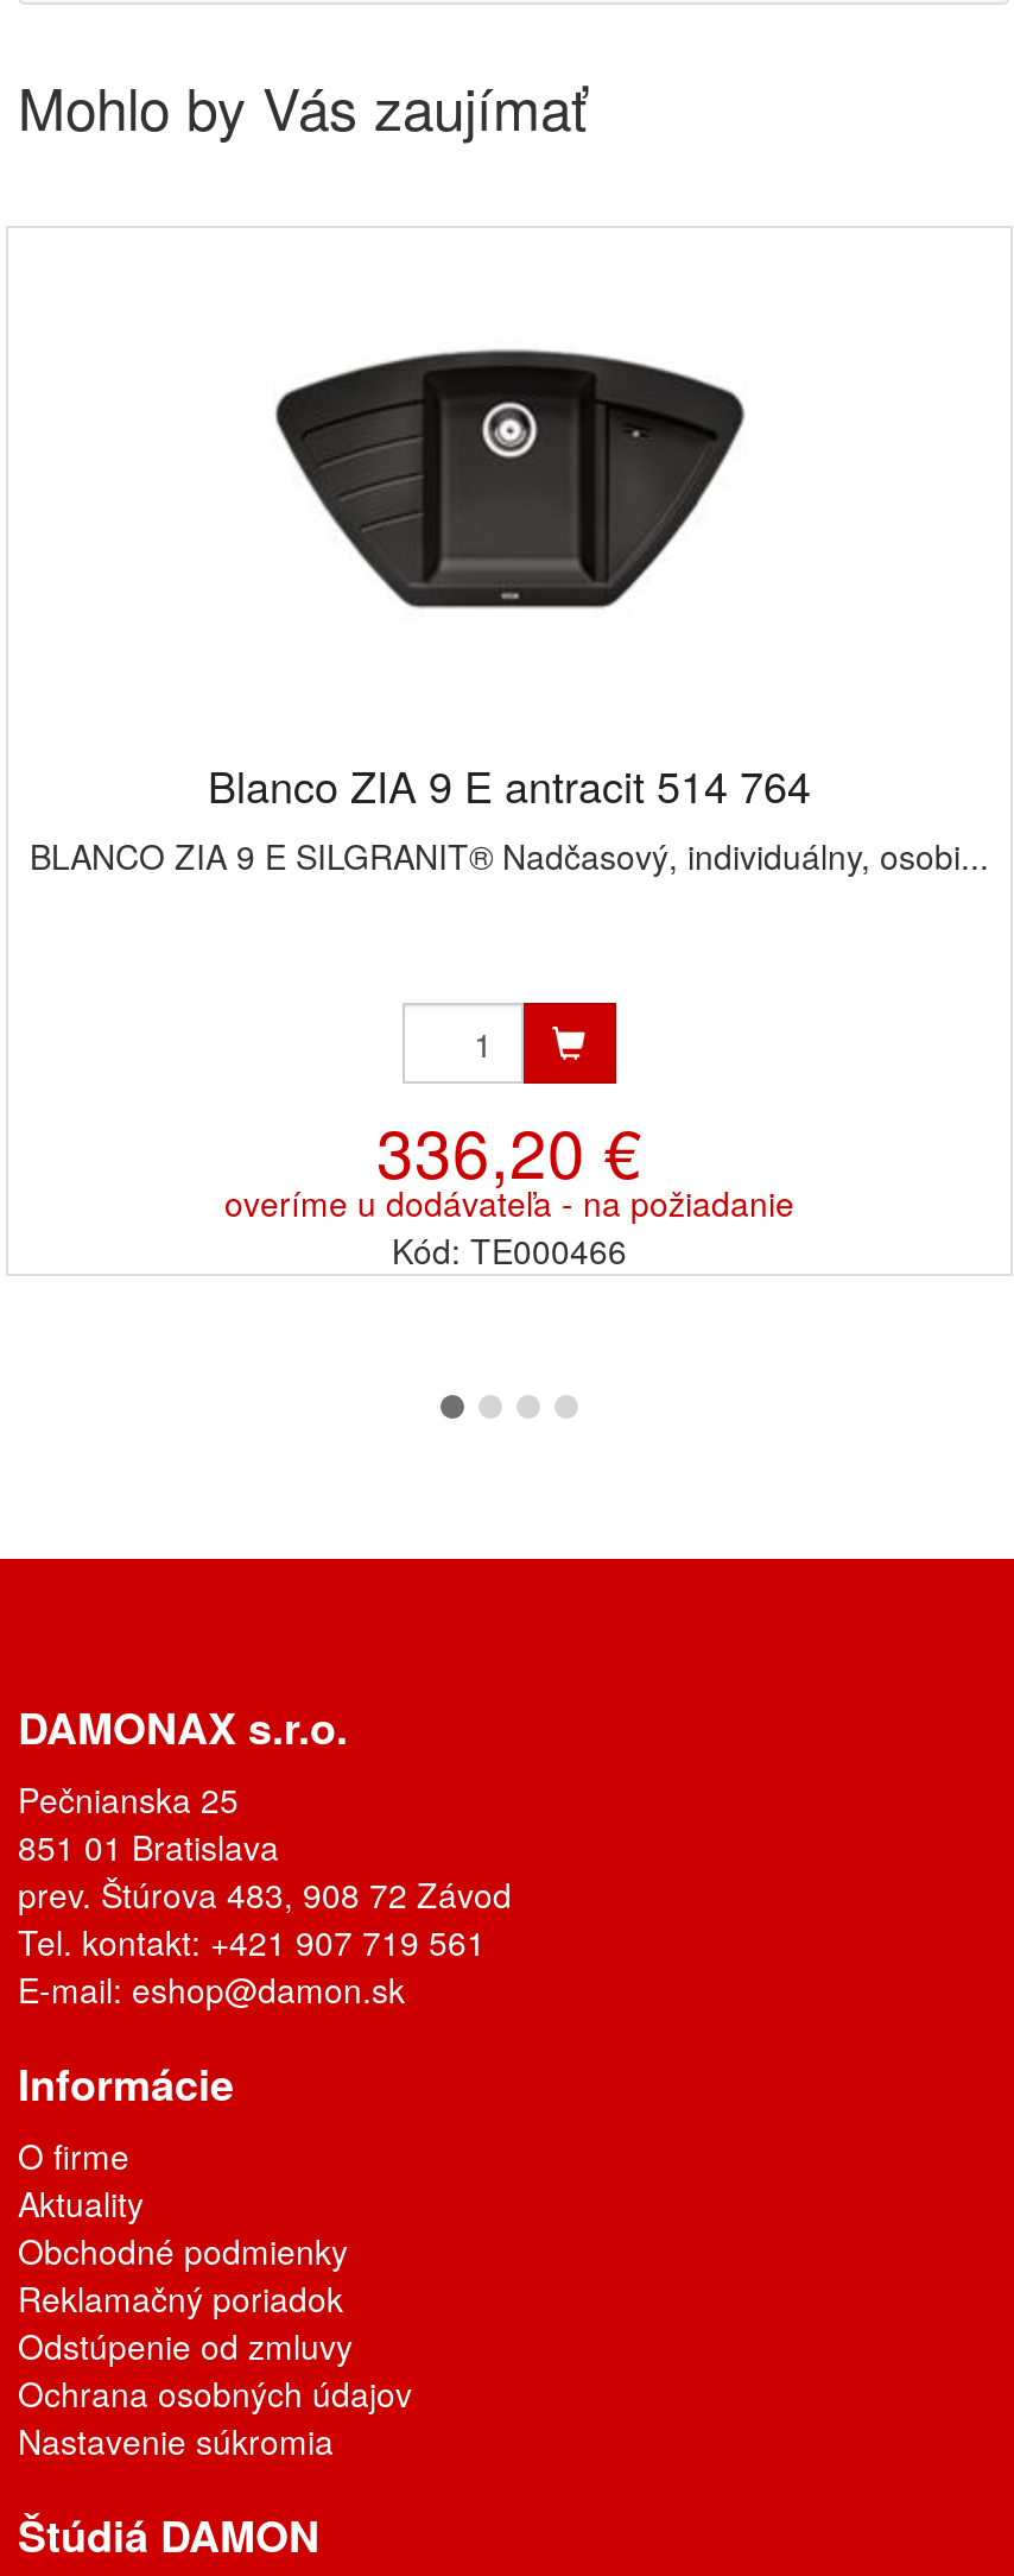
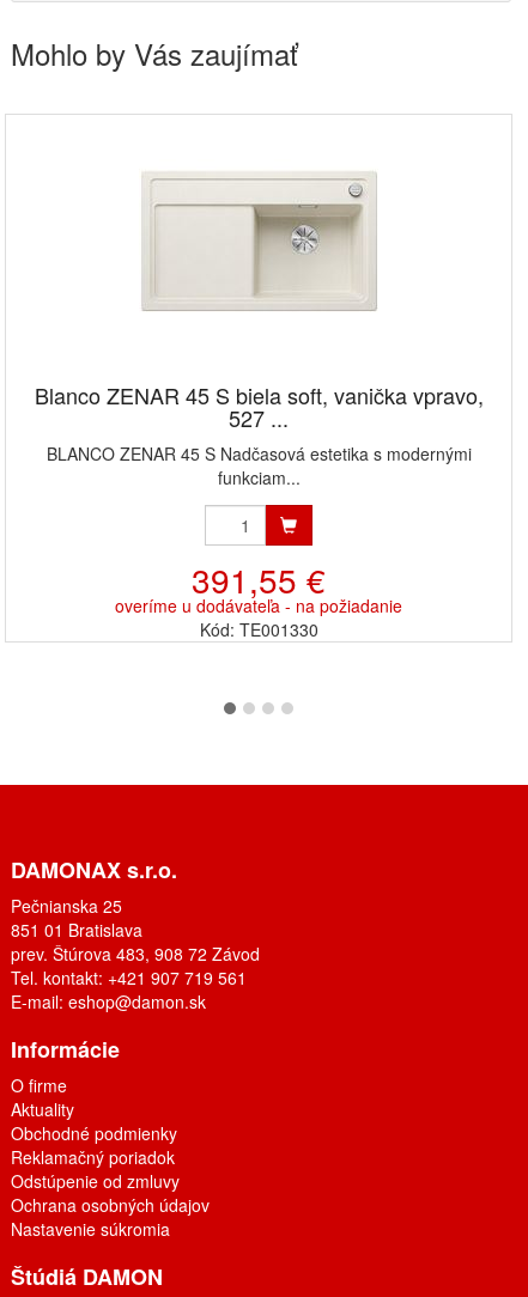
- [image]
+ [image]

- Blanco ZIA 9 E antracit 514 764
- BLANCO ZIA 9 E SILGRANIT® Nadčasový, individuálny, osobi...
+ Blanco ZENAR 45 S biela soft, vanička vpravo,
+ 527 ...
+ BLANCO ZENAR 45 S Nadčasová estetika s modernými
+ funkciam...

- 336,20 €
+ 391,55 €

- Kód: TE000466
+ Kód: TE001330
